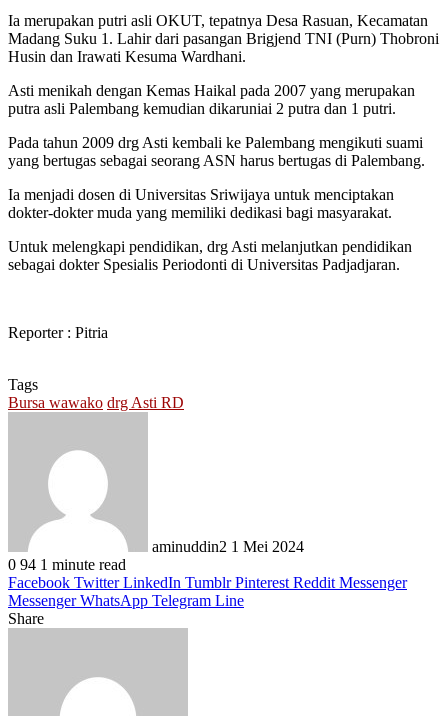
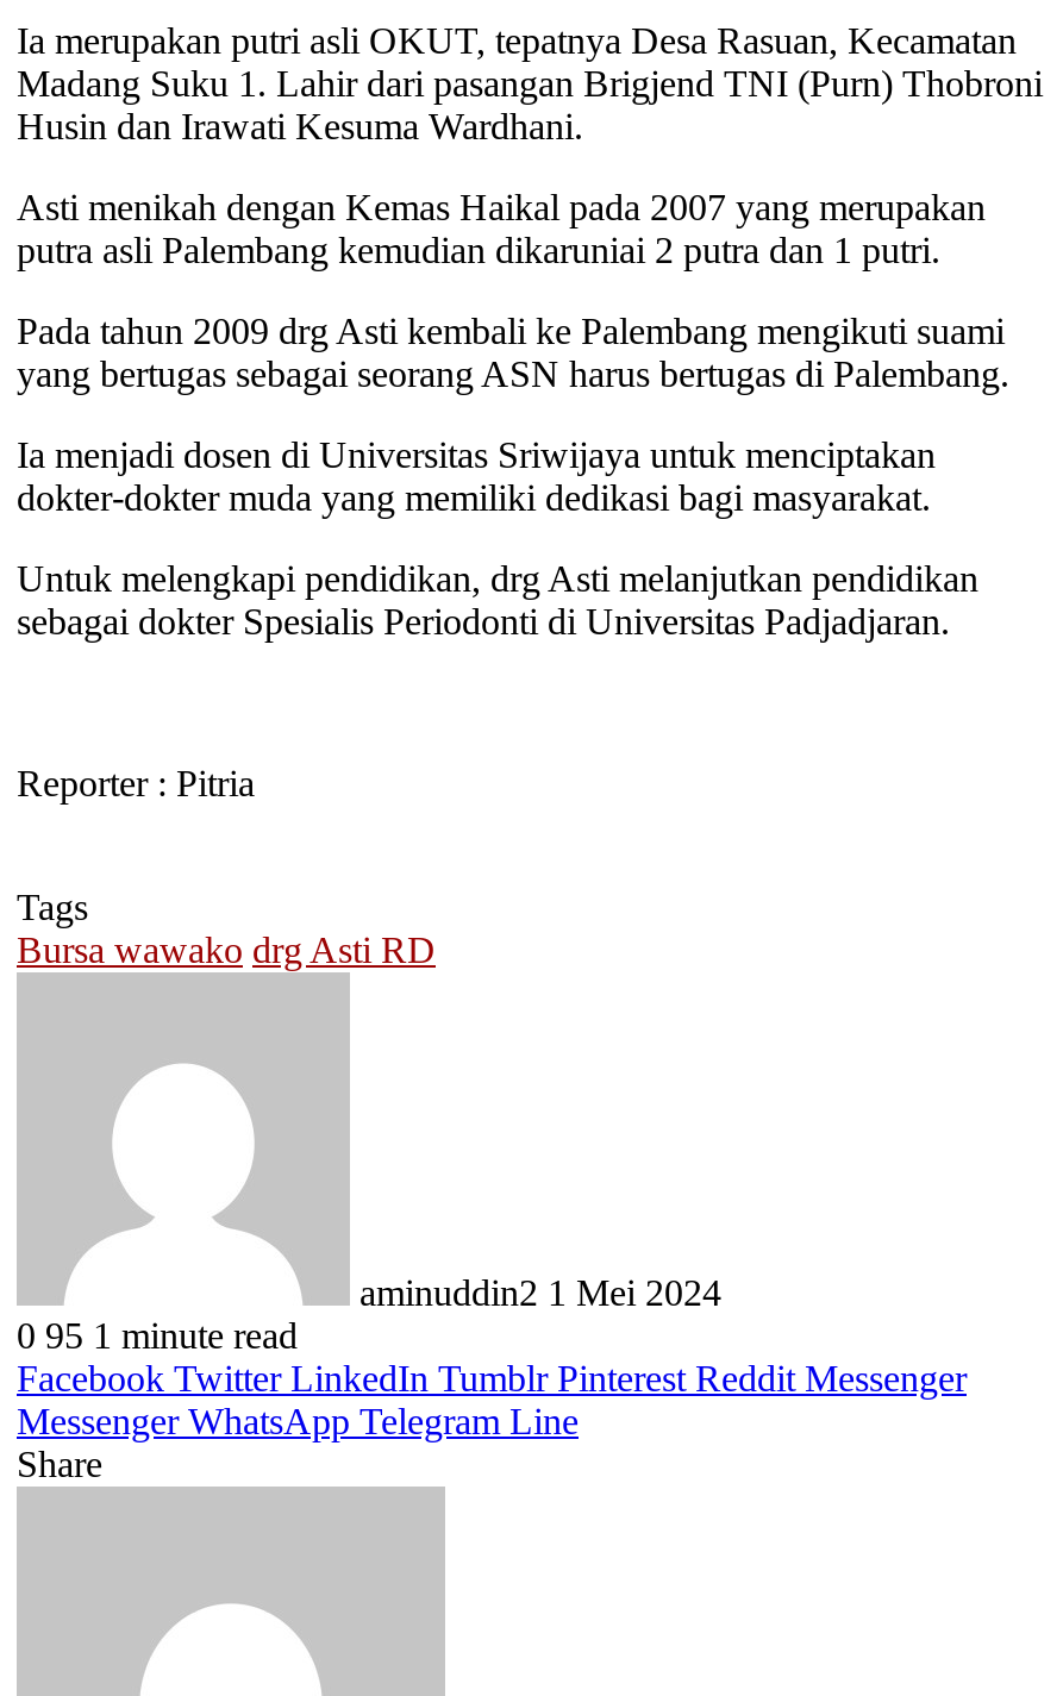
- 0 94 1 minute read
+ 0 95 1 minute read
